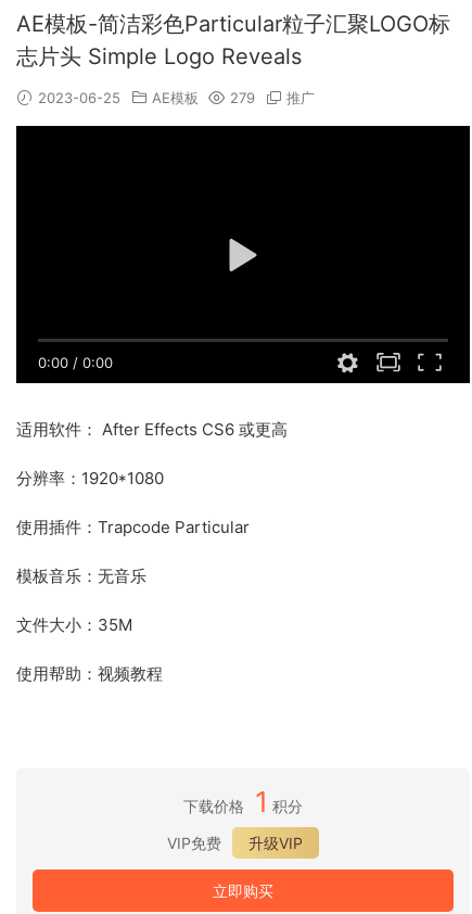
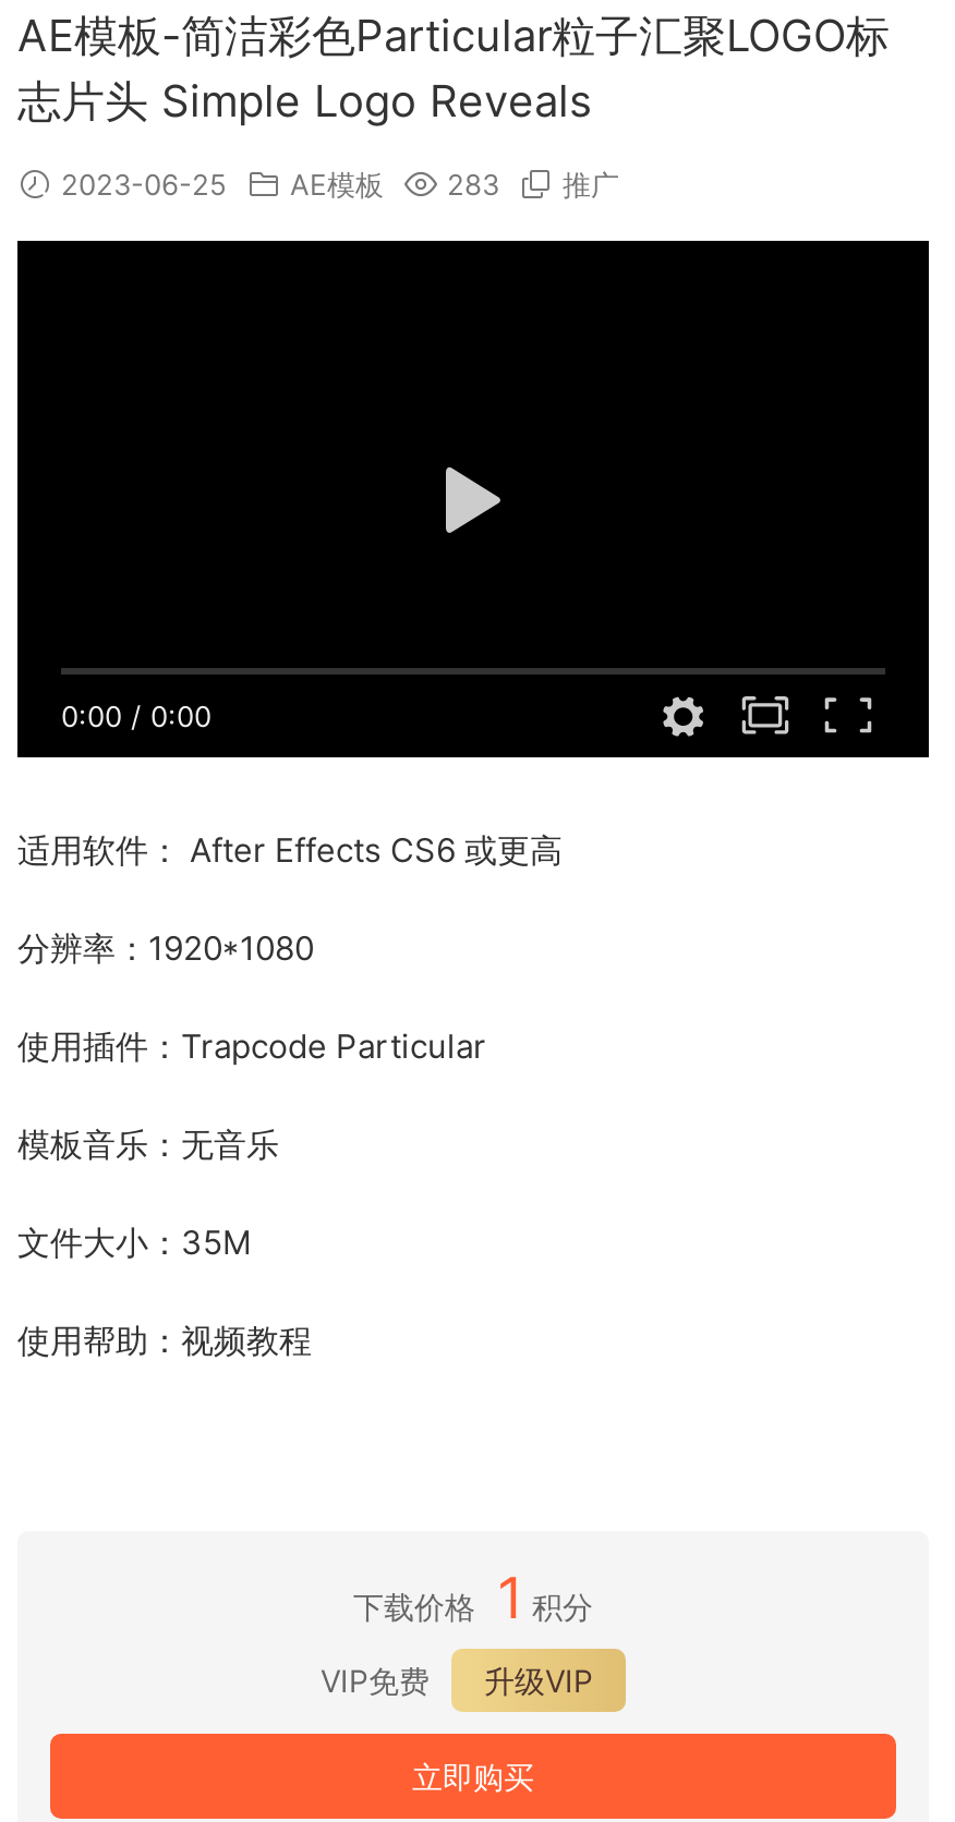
- 2023-06-25 AE模板 279 推广
+ 2023-06-25 AE模板 283 推广
